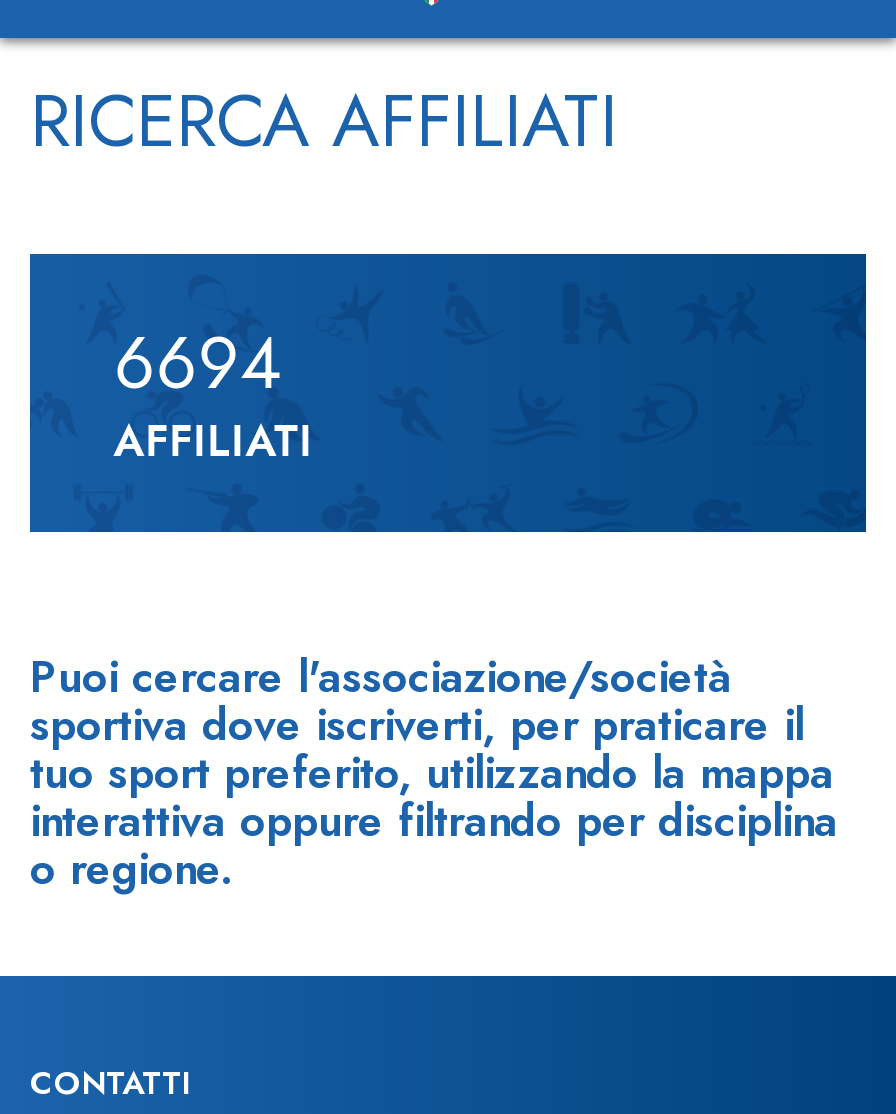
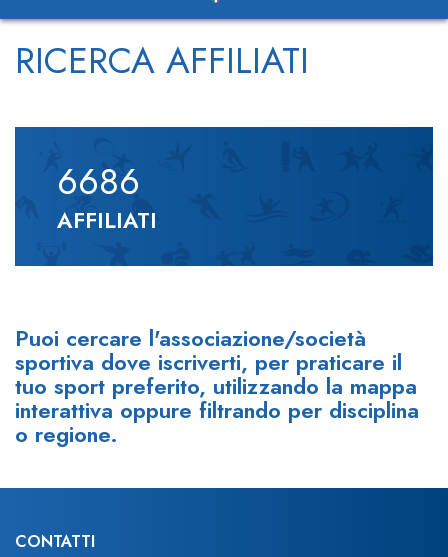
- 6694
+ 6686
